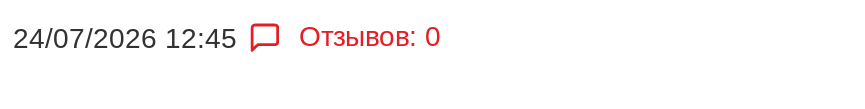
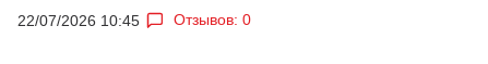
- 24/07/2026 12:45 Отзывов: 0
+ 22/07/2026 10:45 Отзывов: 0
